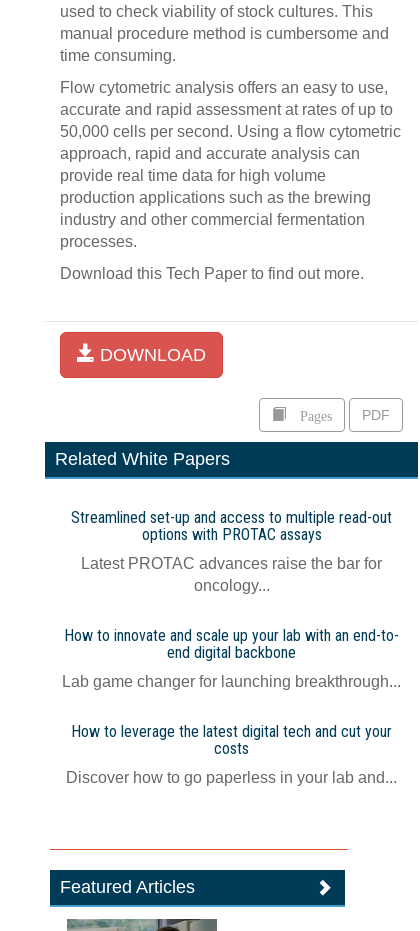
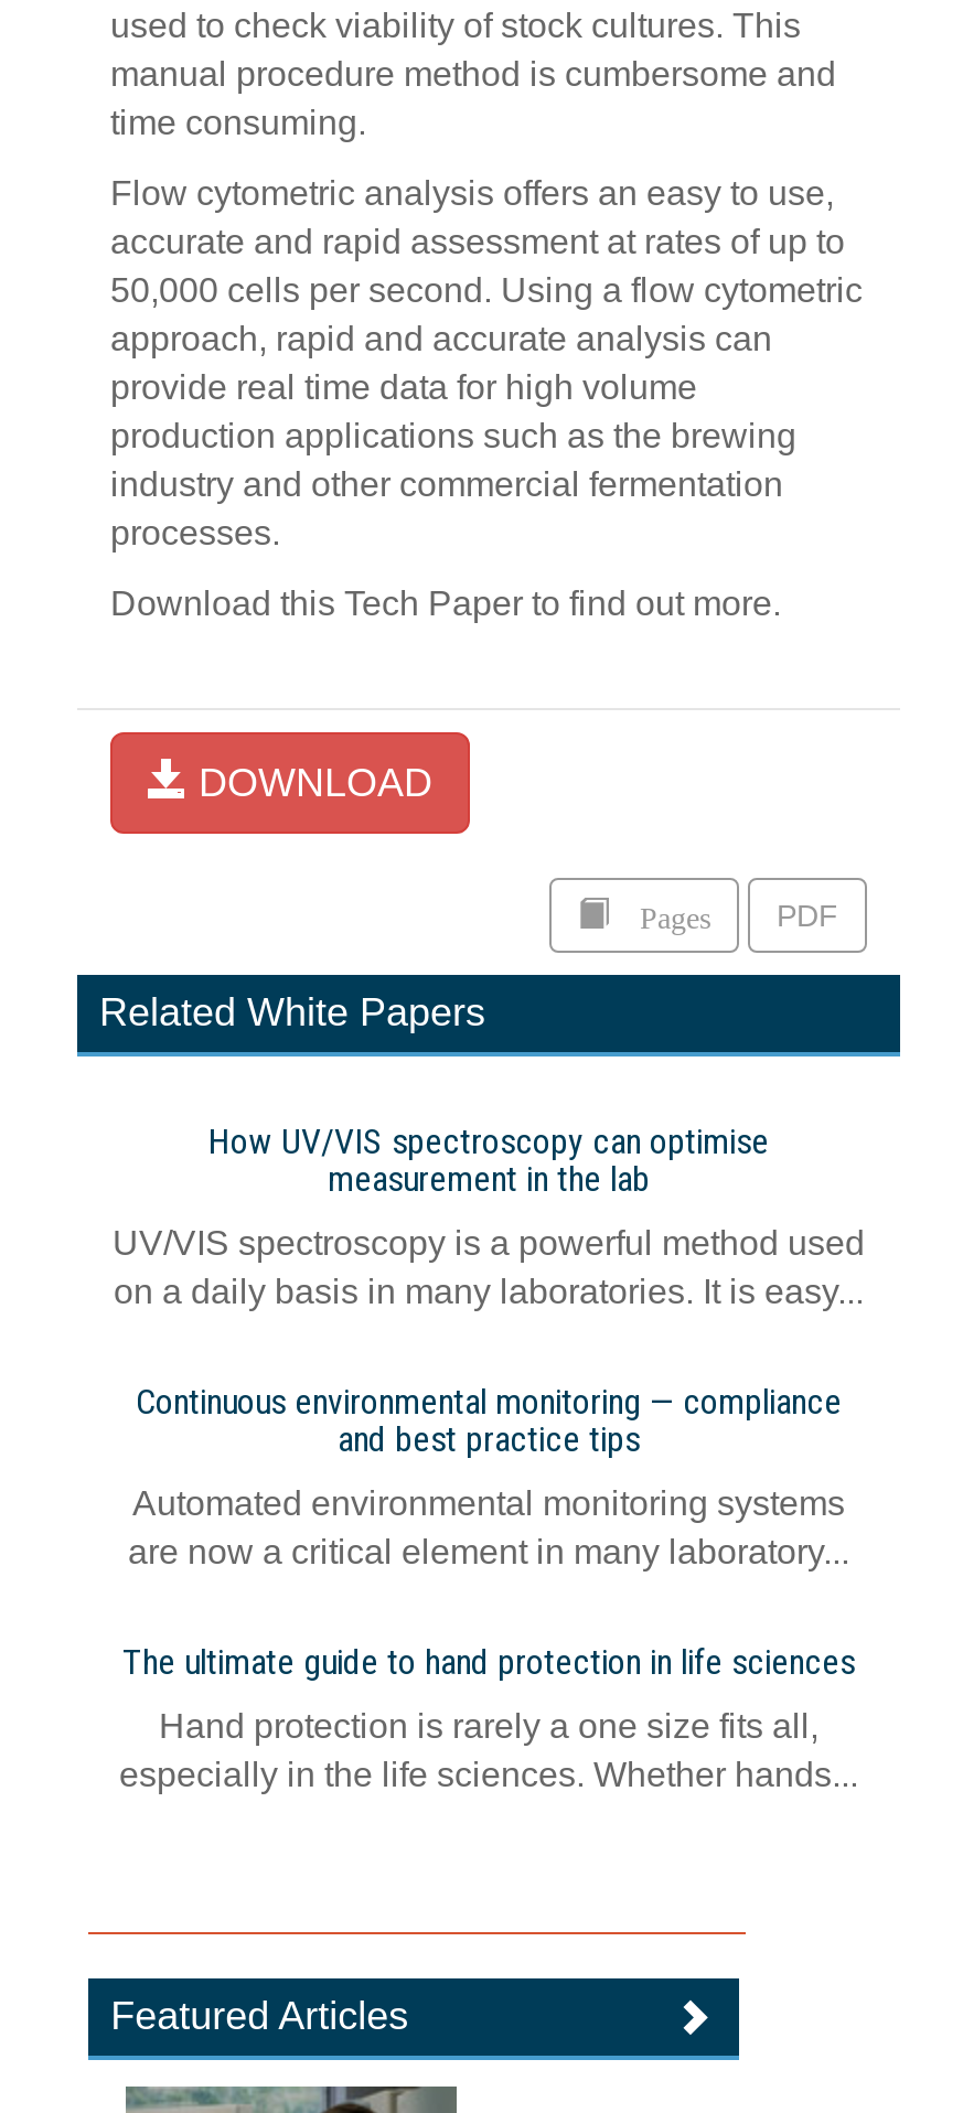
- Streamlined set-up and access to multiple read-out
- options with PROTAC assays
+ How UV/VIS spectroscopy can optimise
+ measurement in the lab

- Latest PROTAC advances raise the bar for
- oncology...
+ UV/VIS spectroscopy is a powerful method used
+ on a daily basis in many laboratories. It is easy...

- How to innovate and scale up your lab with an end-to-
- end digital backbone
+ Continuous environmental monitoring — compliance
+ and best practice tips

- Lab game changer for launching breakthrough...
+ Automated environmental monitoring systems
+ are now a critical element in many laboratory...

- How to leverage the latest digital tech and cut your
- costs
+ The ultimate guide to hand protection in life sciences

- Discover how to go paperless in your lab and...
+ Hand protection is rarely a one size fits all,
+ especially in the life sciences. Whether hands...
